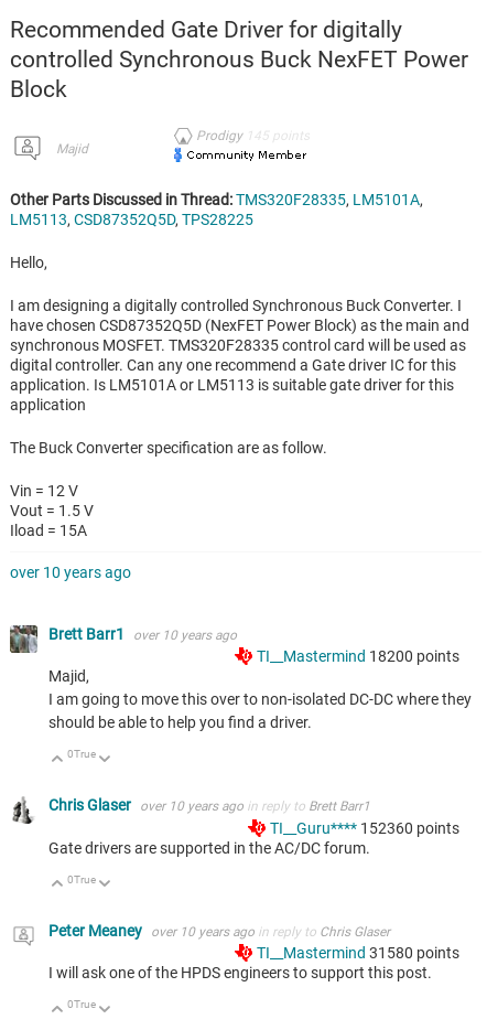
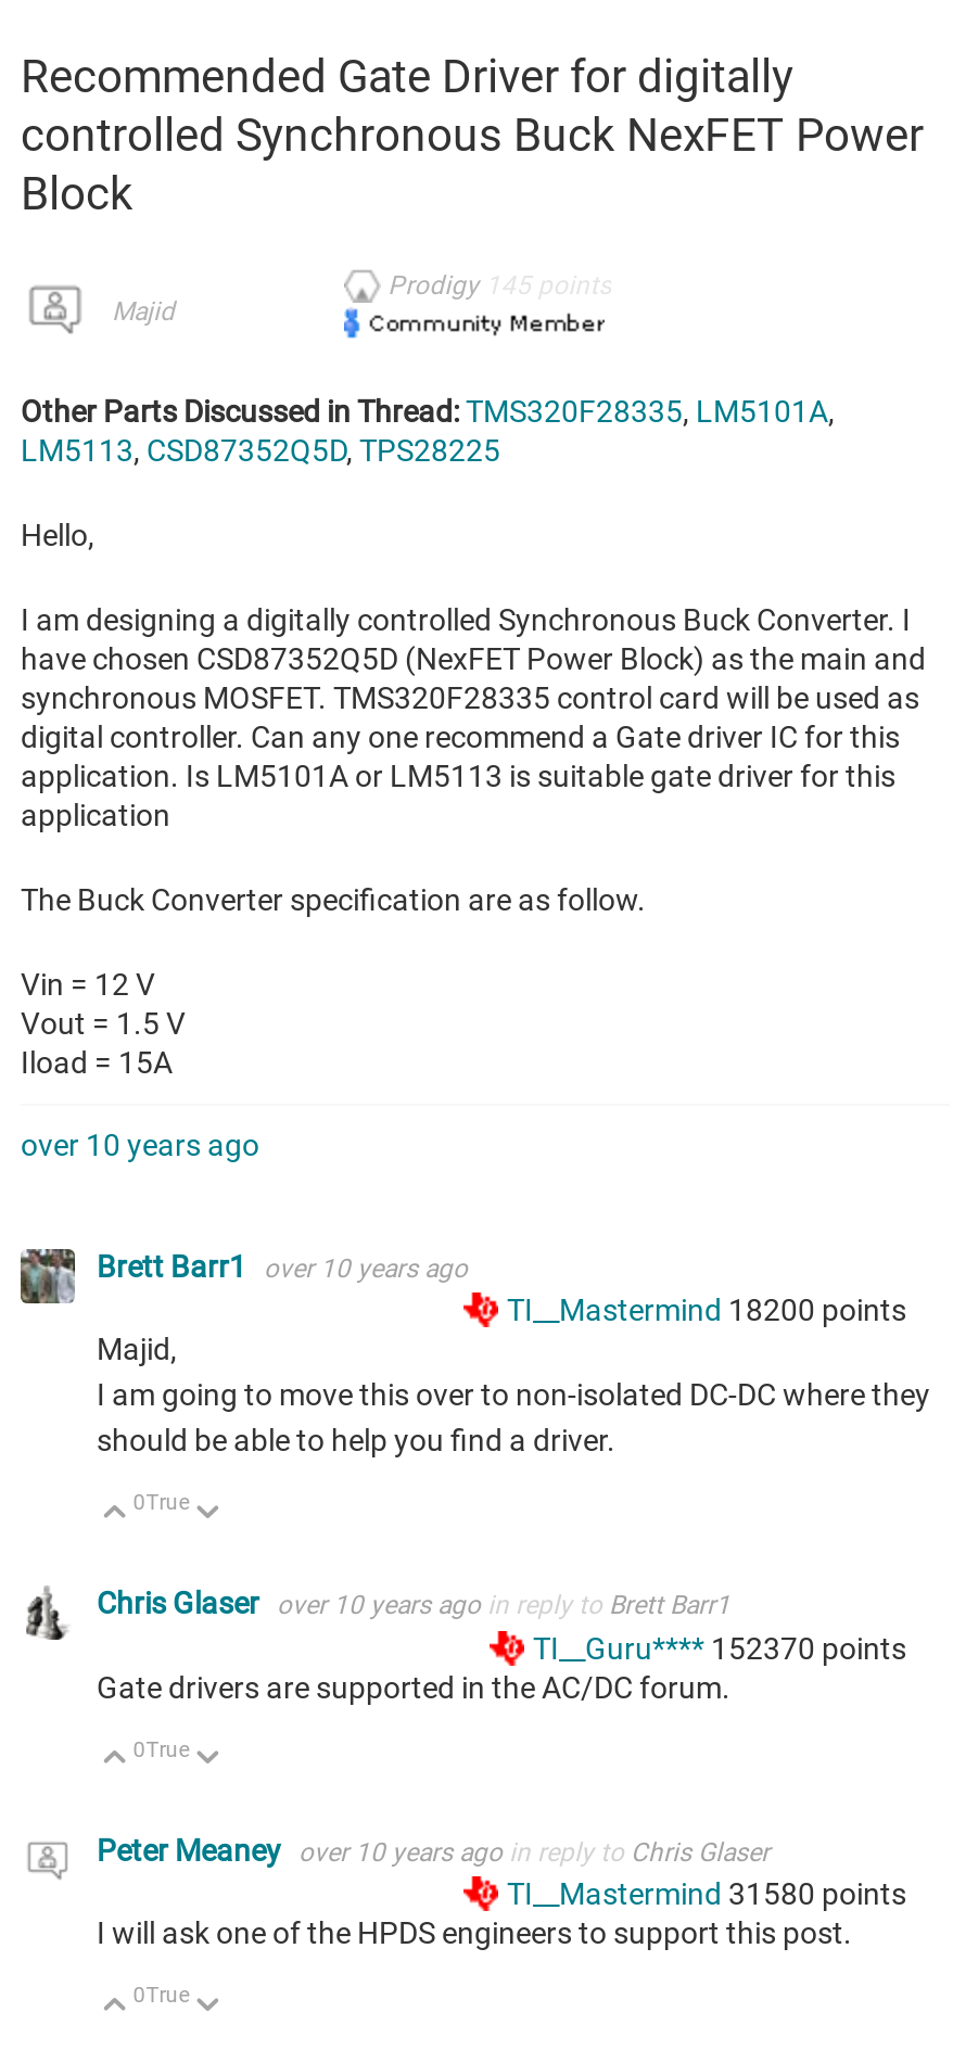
- TI__Guru**** 152360 points
+ TI__Guru**** 152370 points
